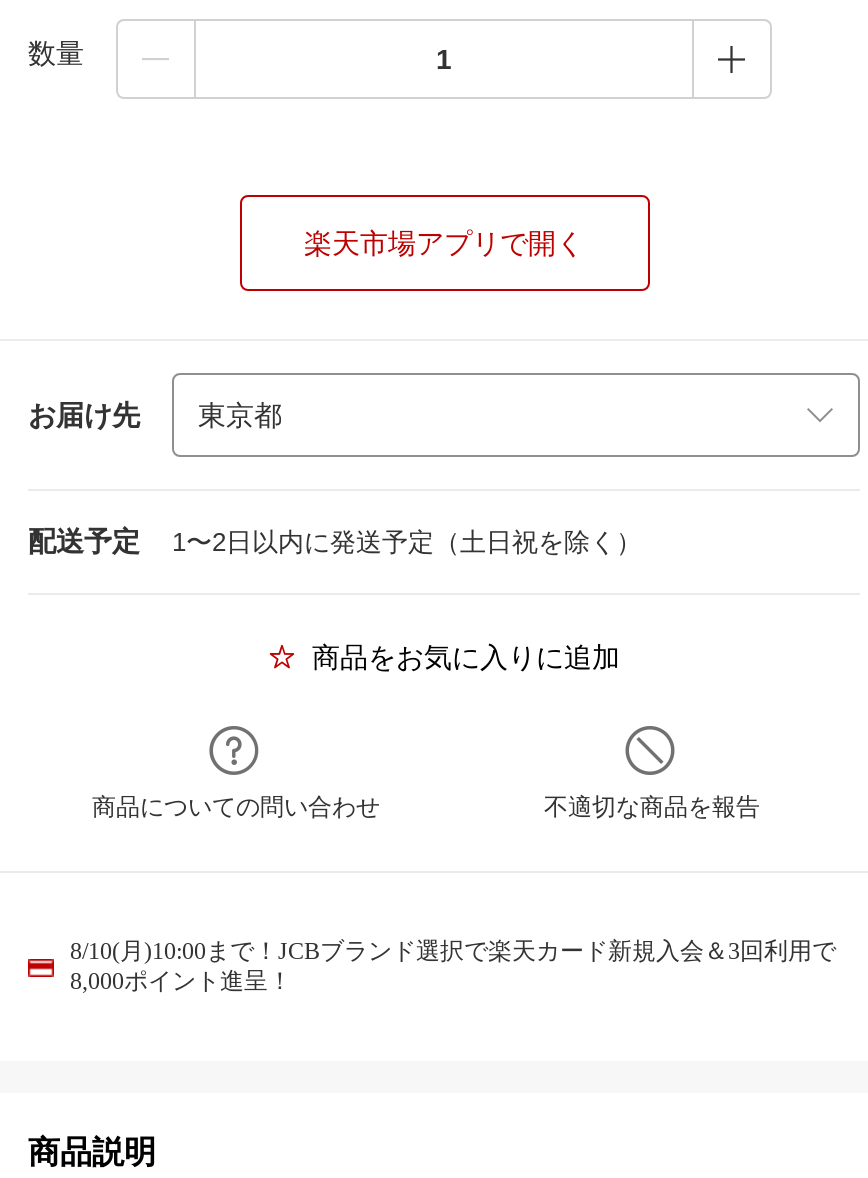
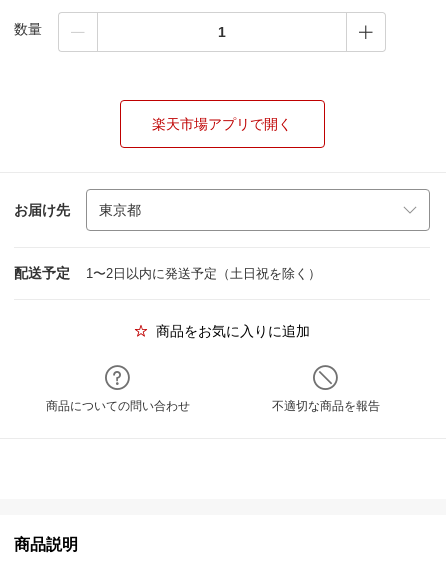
- 8/10(月)10:00まで！JCBブランド選択で楽天カード新規入会＆3回利用で
- 8,000ポイント進呈！
